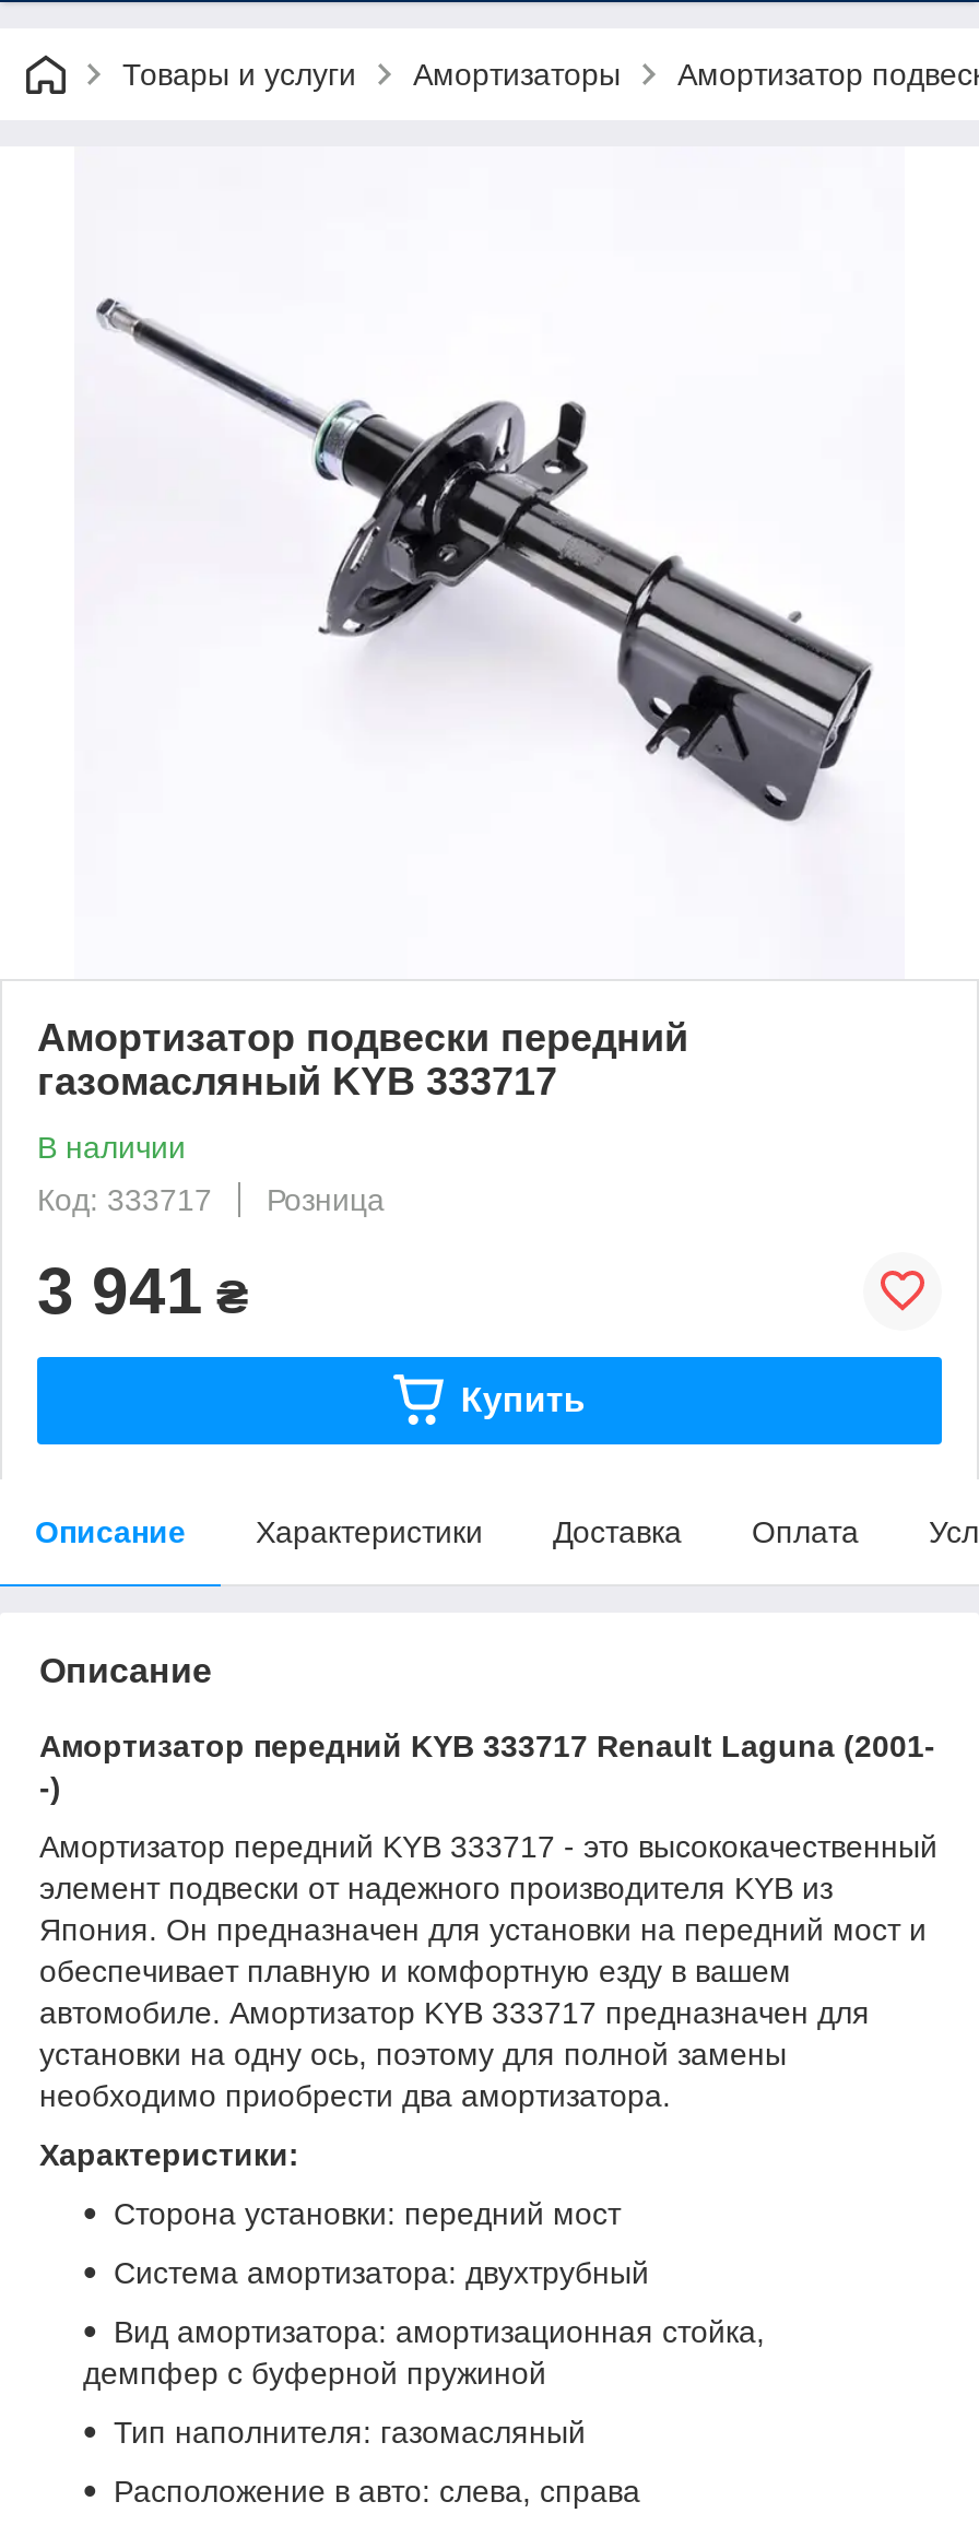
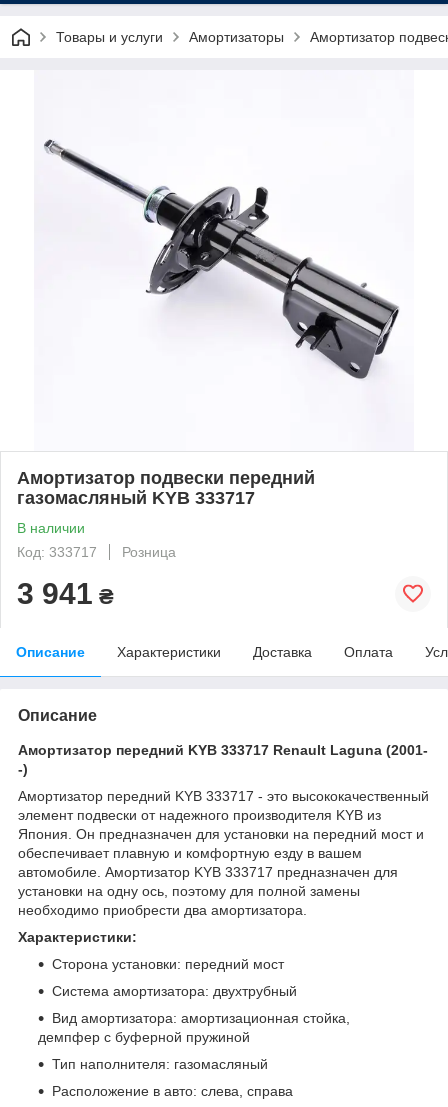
- Купить
